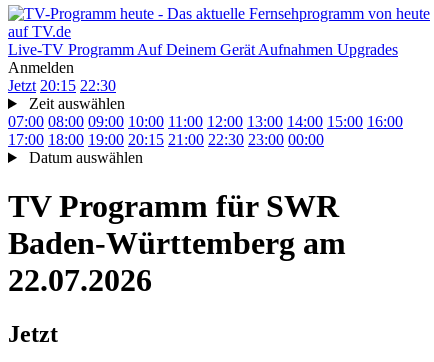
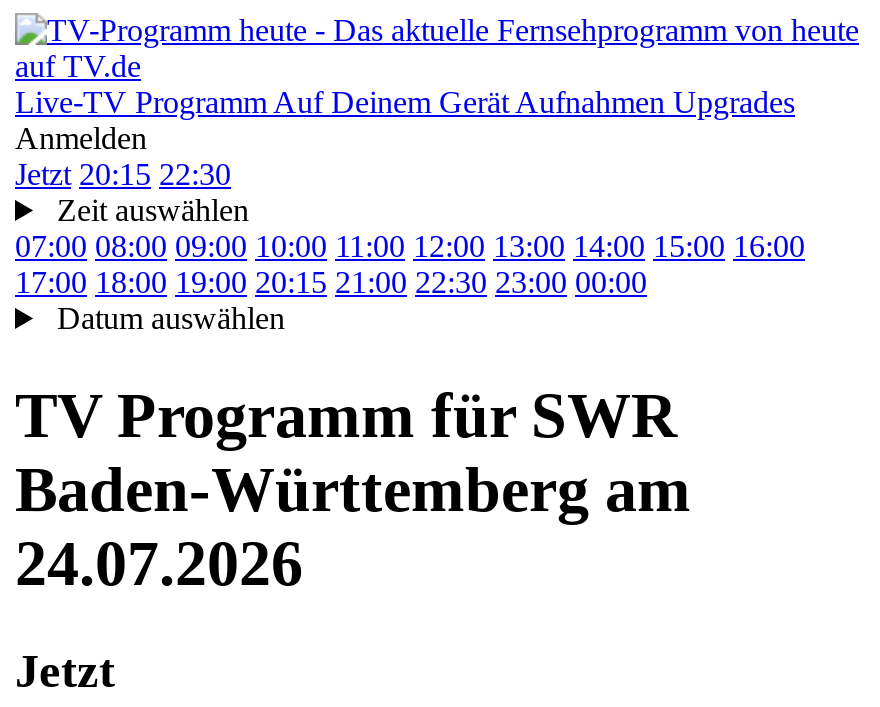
- 22.07.2026
+ 24.07.2026
